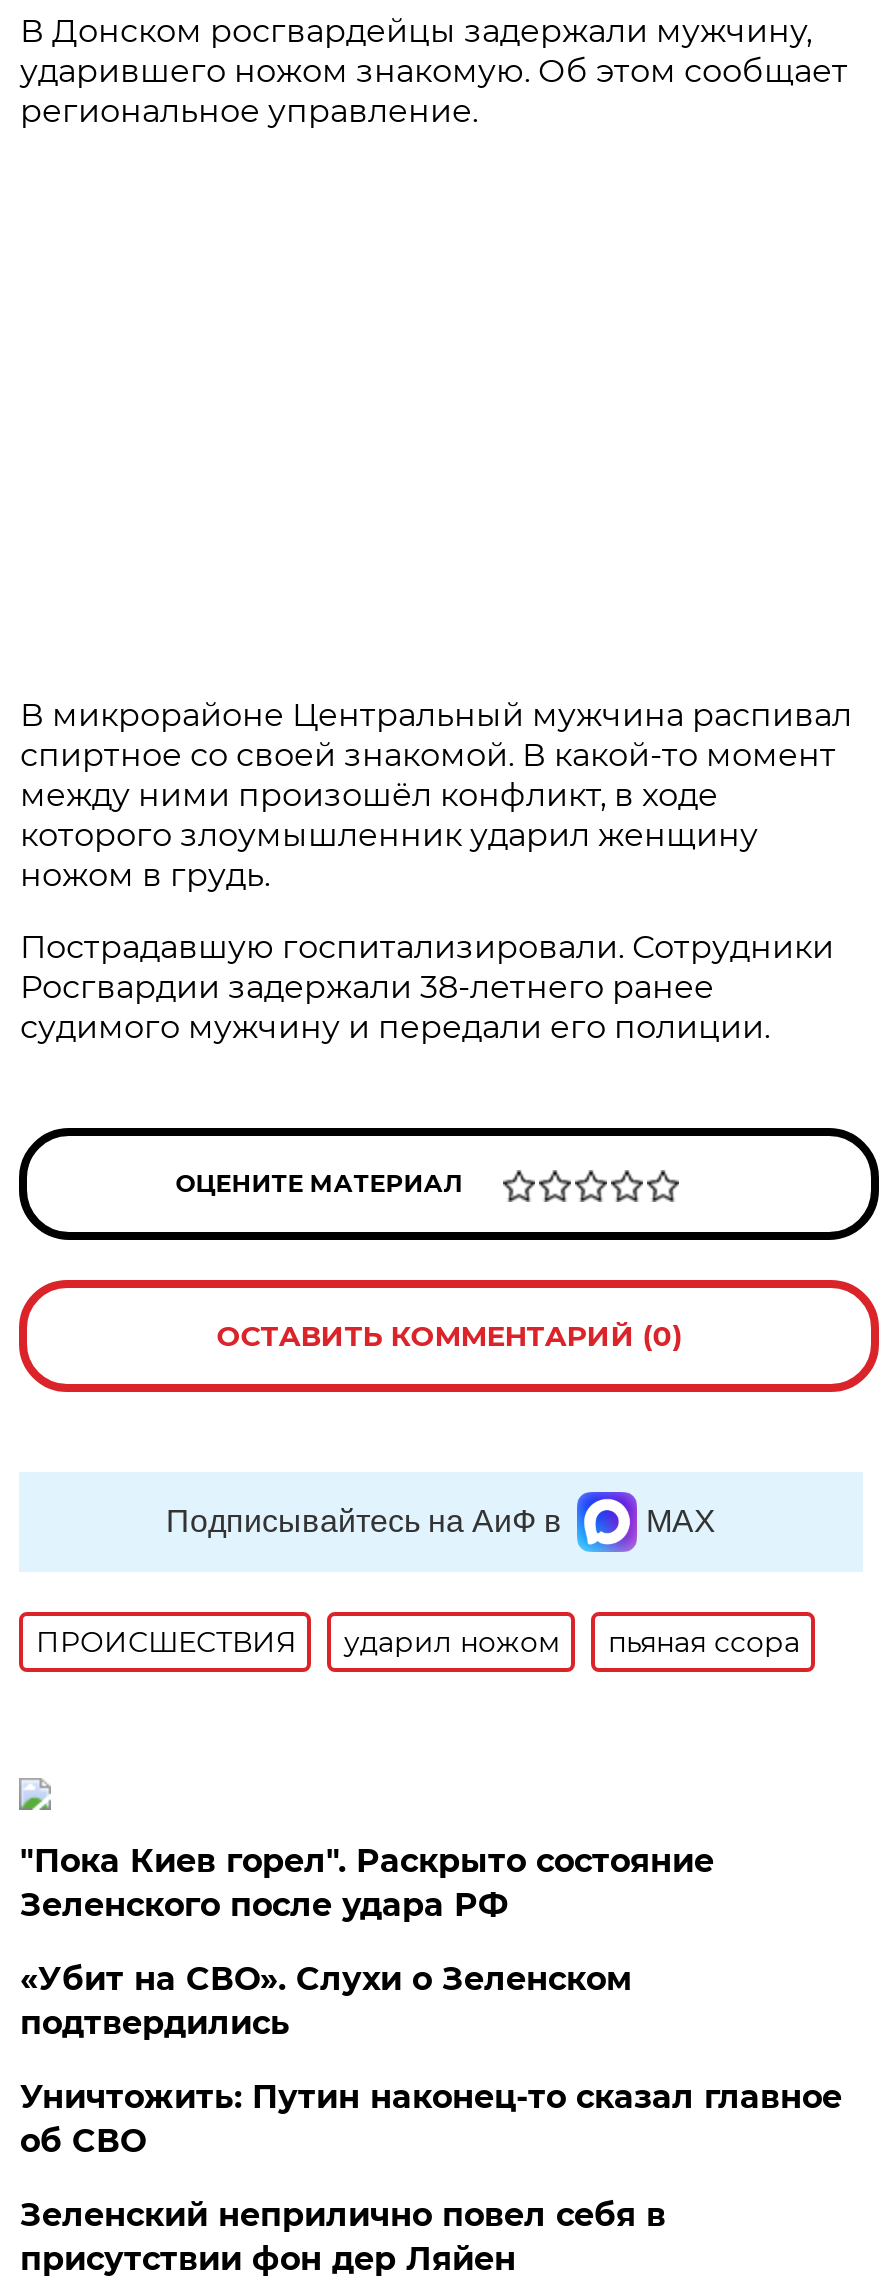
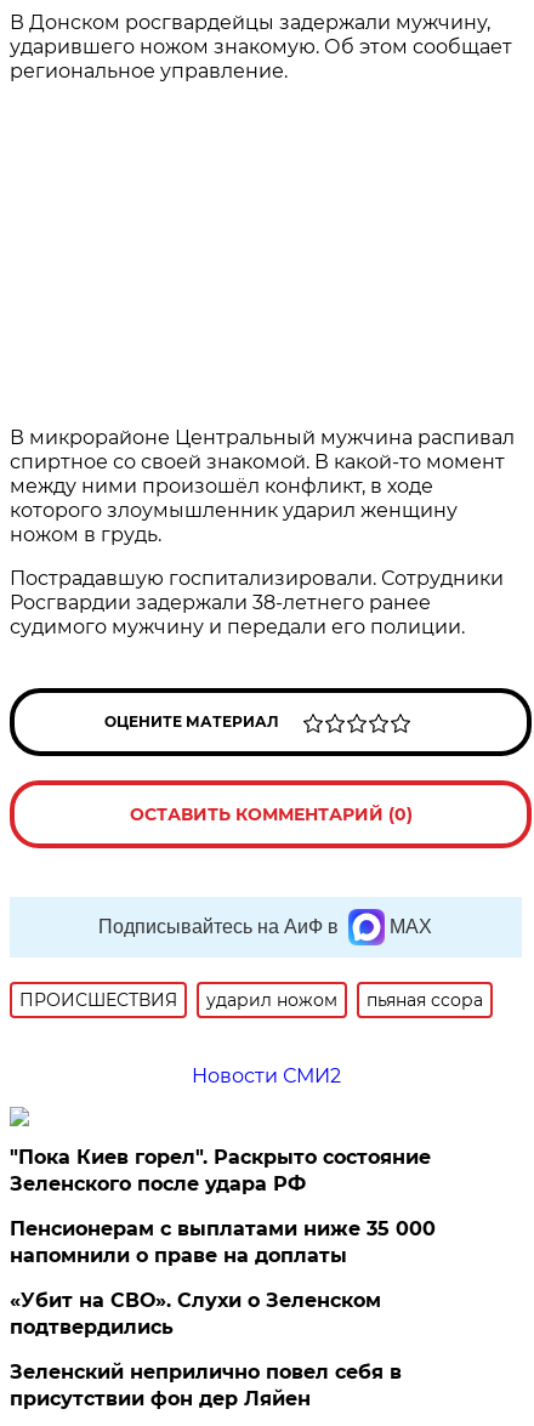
+ Новости СМИ2

+ Пенсионерам с выплатами ниже 35 000
+ напомнили о праве на доплаты

moved down: «Убит на СВО». Слухи о Зеленском | подтвердились

- Уничтожить: Путин наконец-то сказал главное
- об СВО
